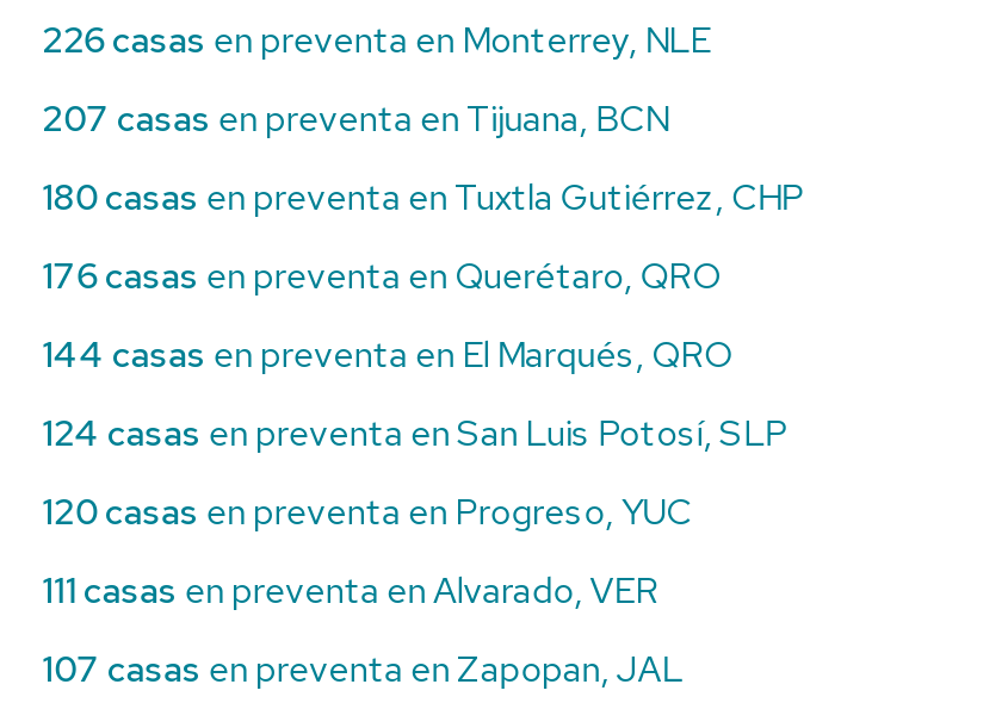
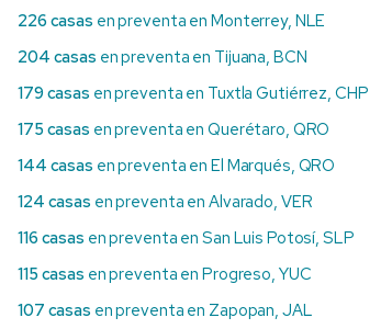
- 207 casas en preventa en Tijuana, BCN
+ 204 casas en preventa en Tijuana, BCN

- 180 casas en preventa en Tuxtla Gutiérrez, CHP
+ 179 casas en preventa en Tuxtla Gutiérrez, CHP

- 176 casas en preventa en Querétaro, QRO
+ 175 casas en preventa en Querétaro, QRO

- 124 casas en preventa en San Luis Potosí, SLP
+ 124 casas en preventa en Alvarado, VER

- 120 casas en preventa en Progreso, YUC
+ 116 casas en preventa en San Luis Potosí, SLP

- 111 casas en preventa en Alvarado, VER
+ 115 casas en preventa en Progreso, YUC
